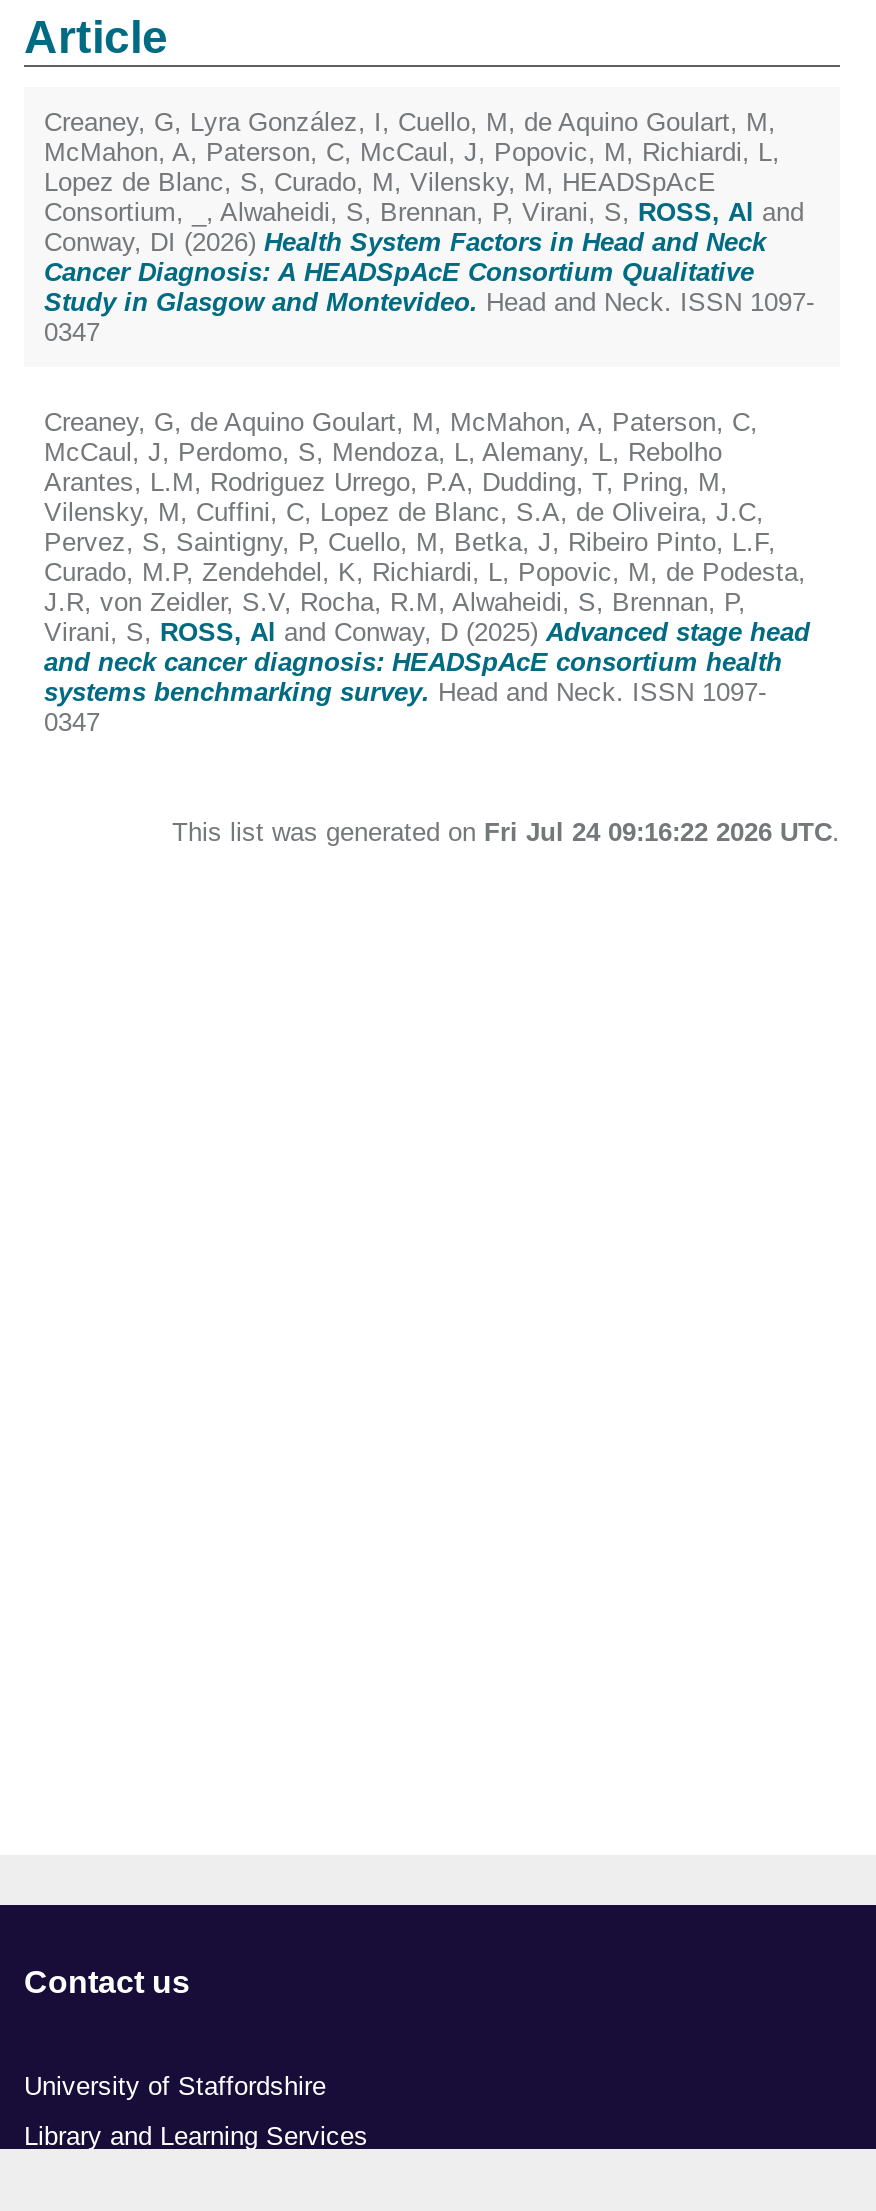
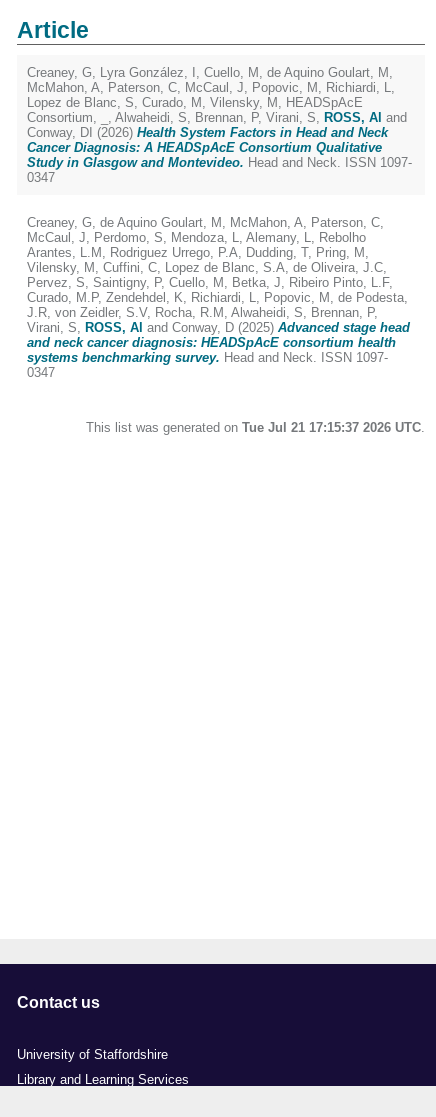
- This list was generated on Fri Jul 24 09:16:22 2026 UTC.
+ This list was generated on Tue Jul 21 17:15:37 2026 UTC.
